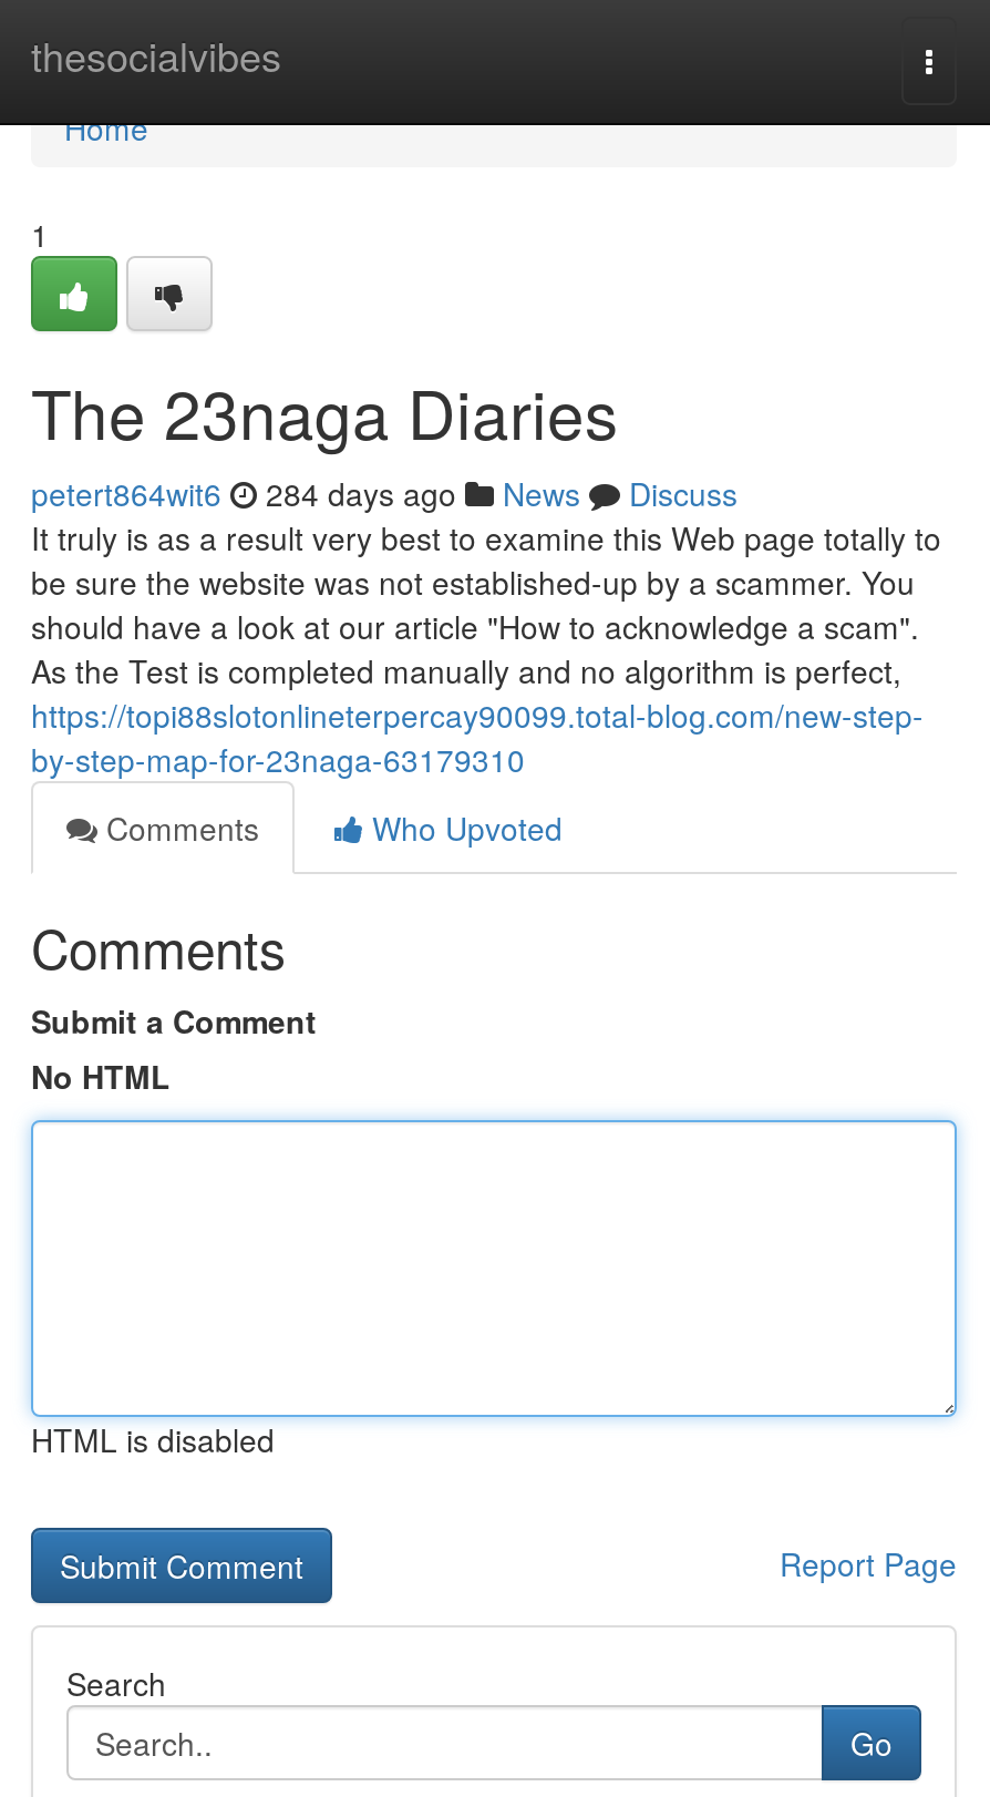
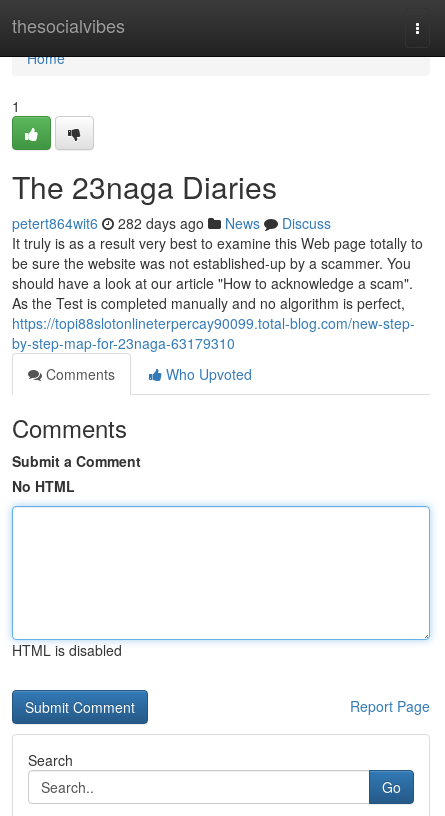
- petert864wit6 284 days ago News Discuss
+ petert864wit6 282 days ago News Discuss
